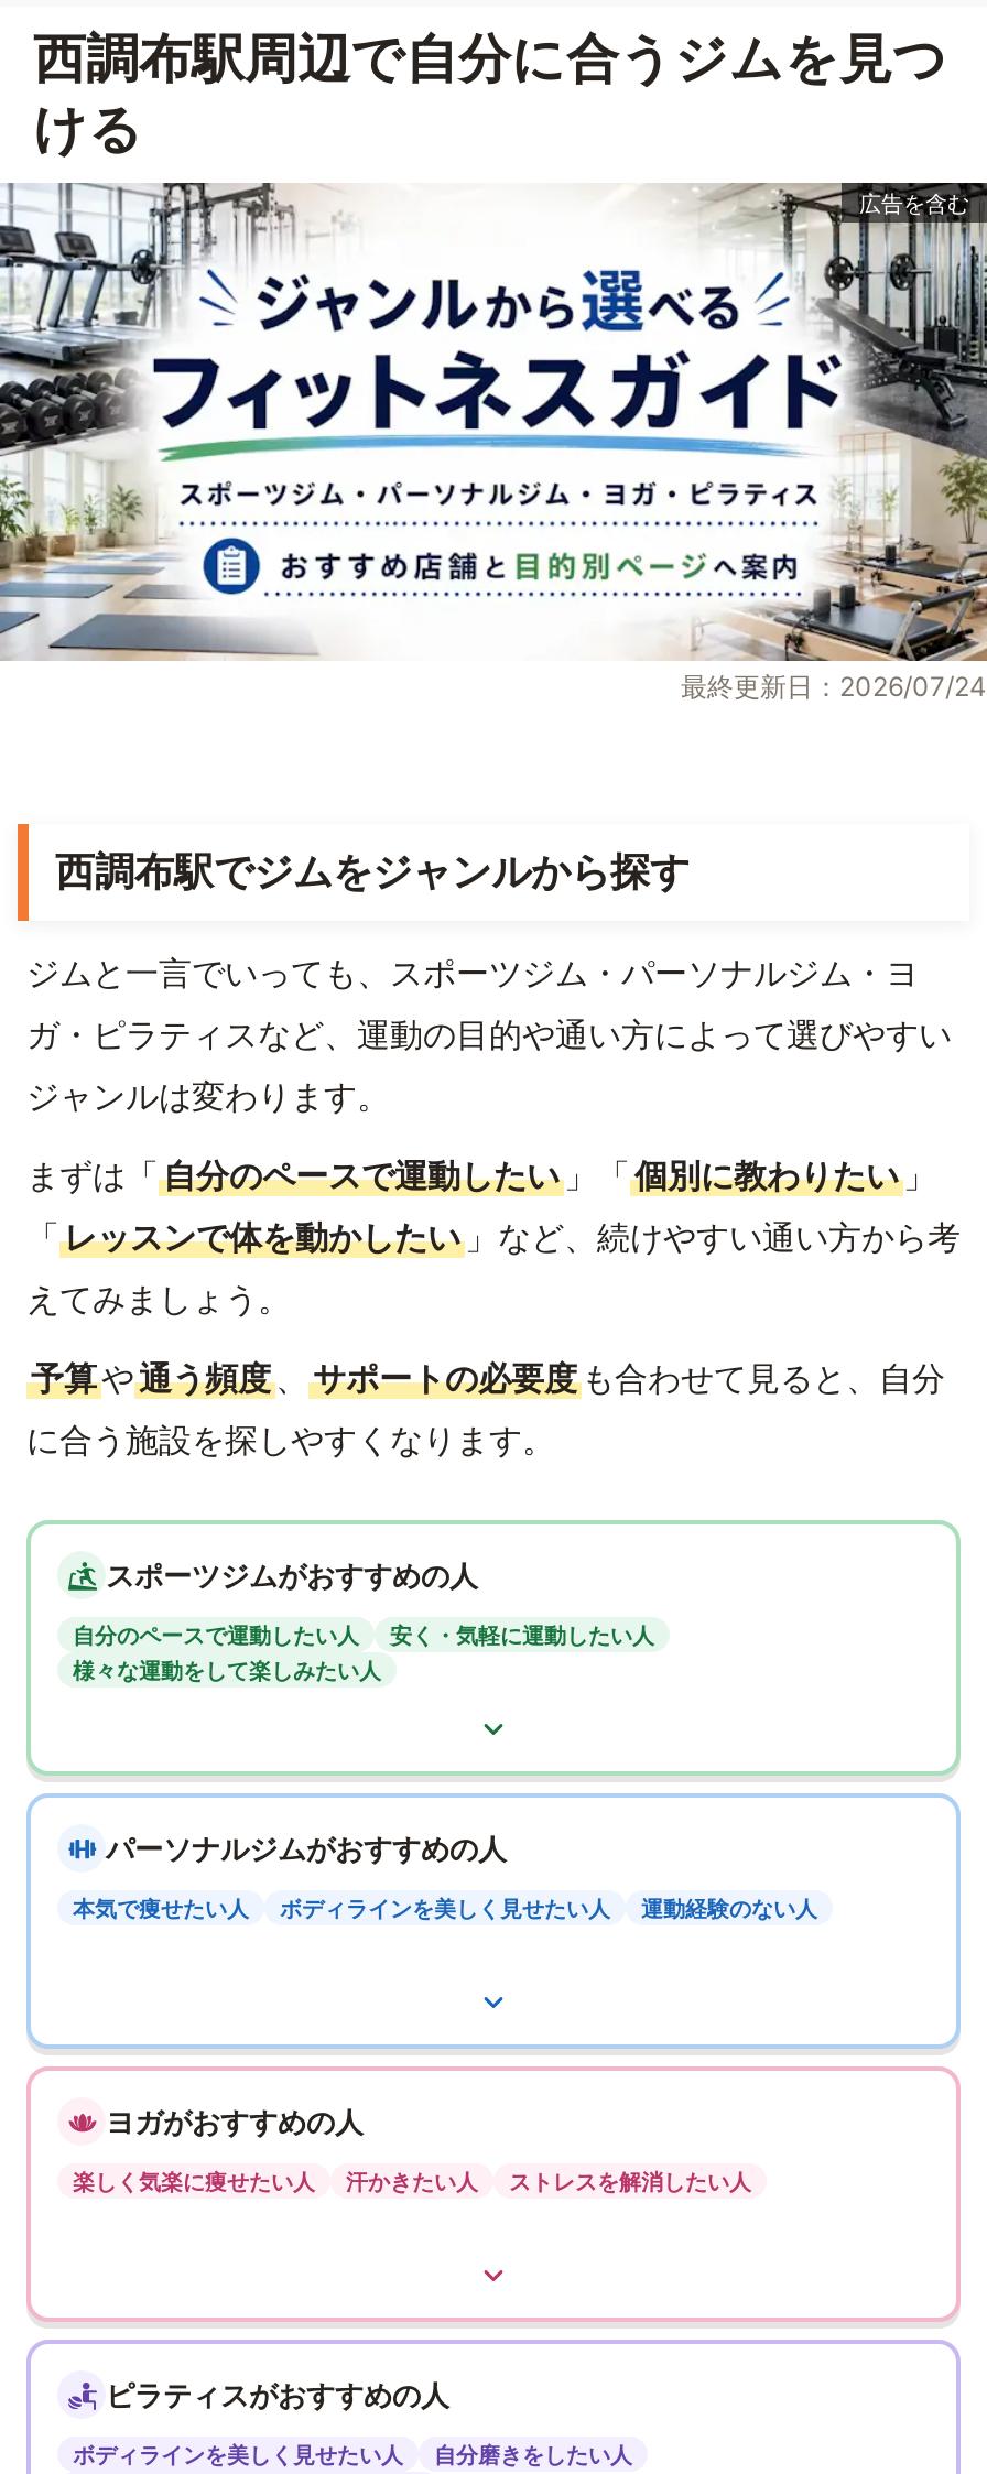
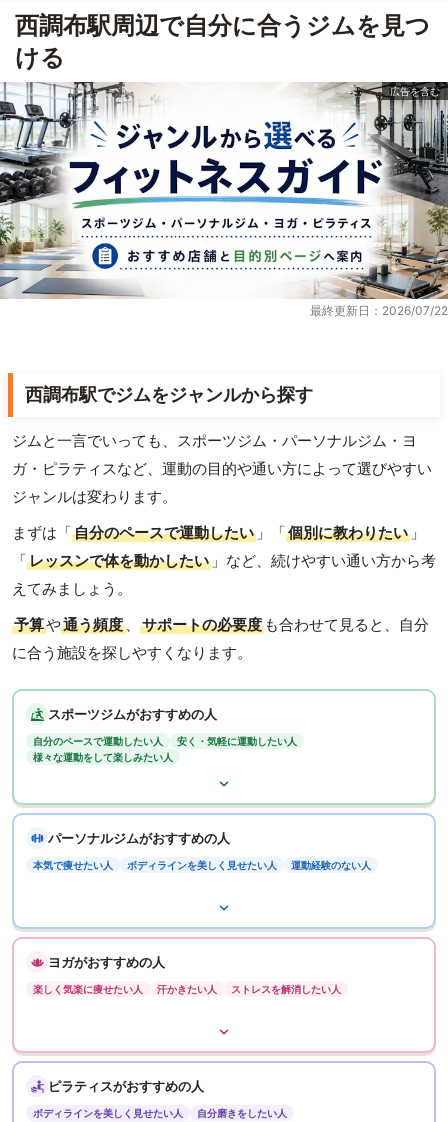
- 最終更新日：2026/07/24
+ 最終更新日：2026/07/22
